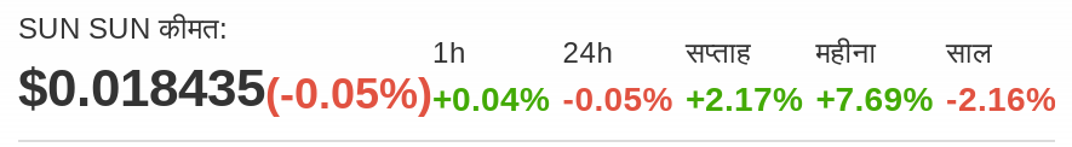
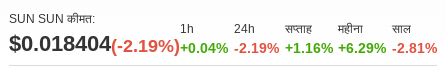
- $0.018435(-0.05%)
+ $0.018404(-2.19%)

- -0.05%
+ -2.19%

- +2.17%
+ +1.16%

- +7.69%
+ +6.29%

- -2.16%
+ -2.81%
